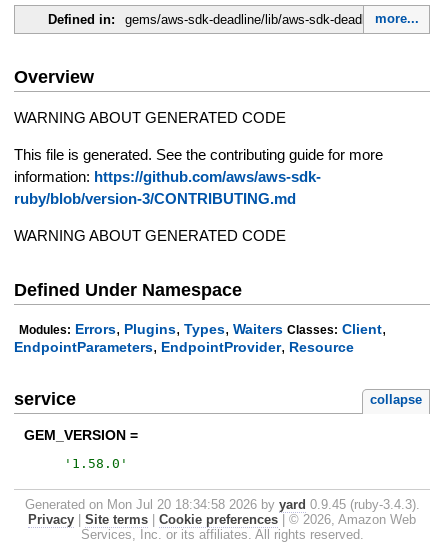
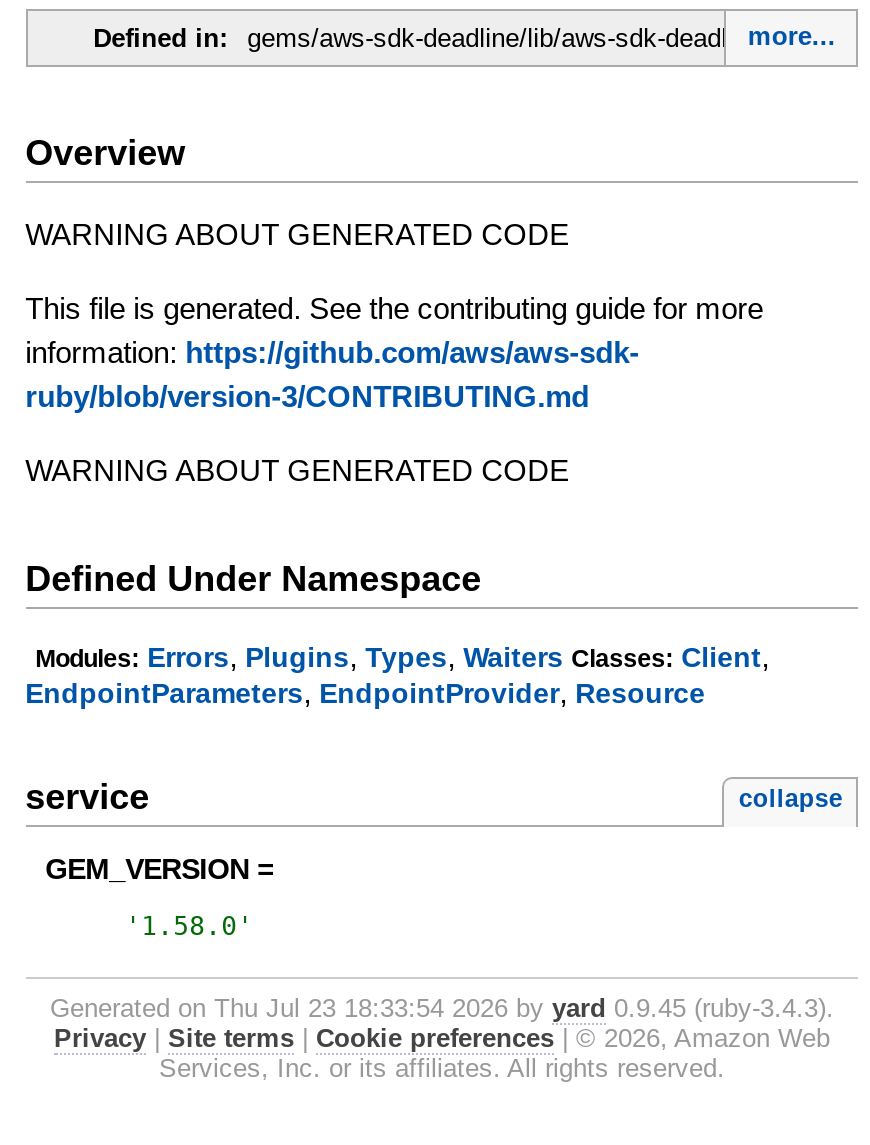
- Generated on Mon Jul 20 18:34:58 2026 by yard 0.9.45 (ruby-3.4.3).
+ Generated on Thu Jul 23 18:33:54 2026 by yard 0.9.45 (ruby-3.4.3).
